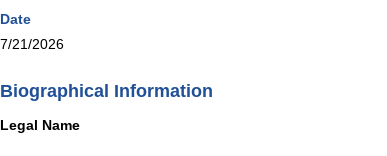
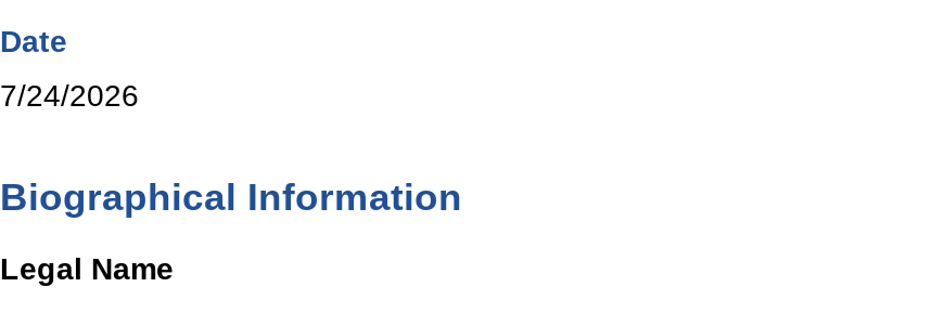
- 7/21/2026
+ 7/24/2026
